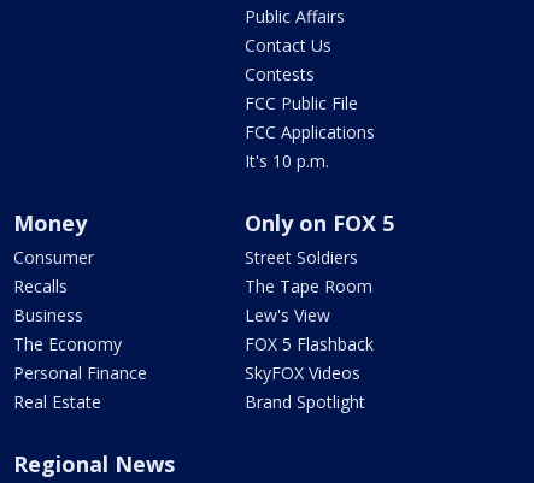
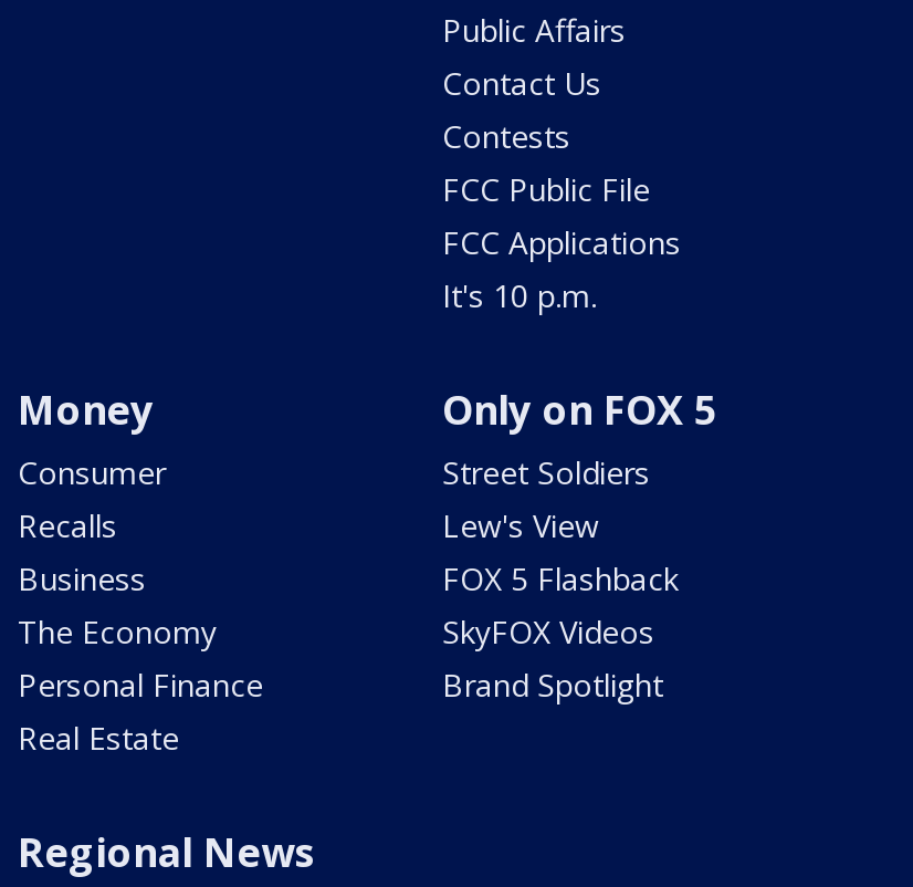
- The Tape Room

moved up: Lew's View | FOX 5 Flashback | SkyFOX Videos | Brand Spotlight
